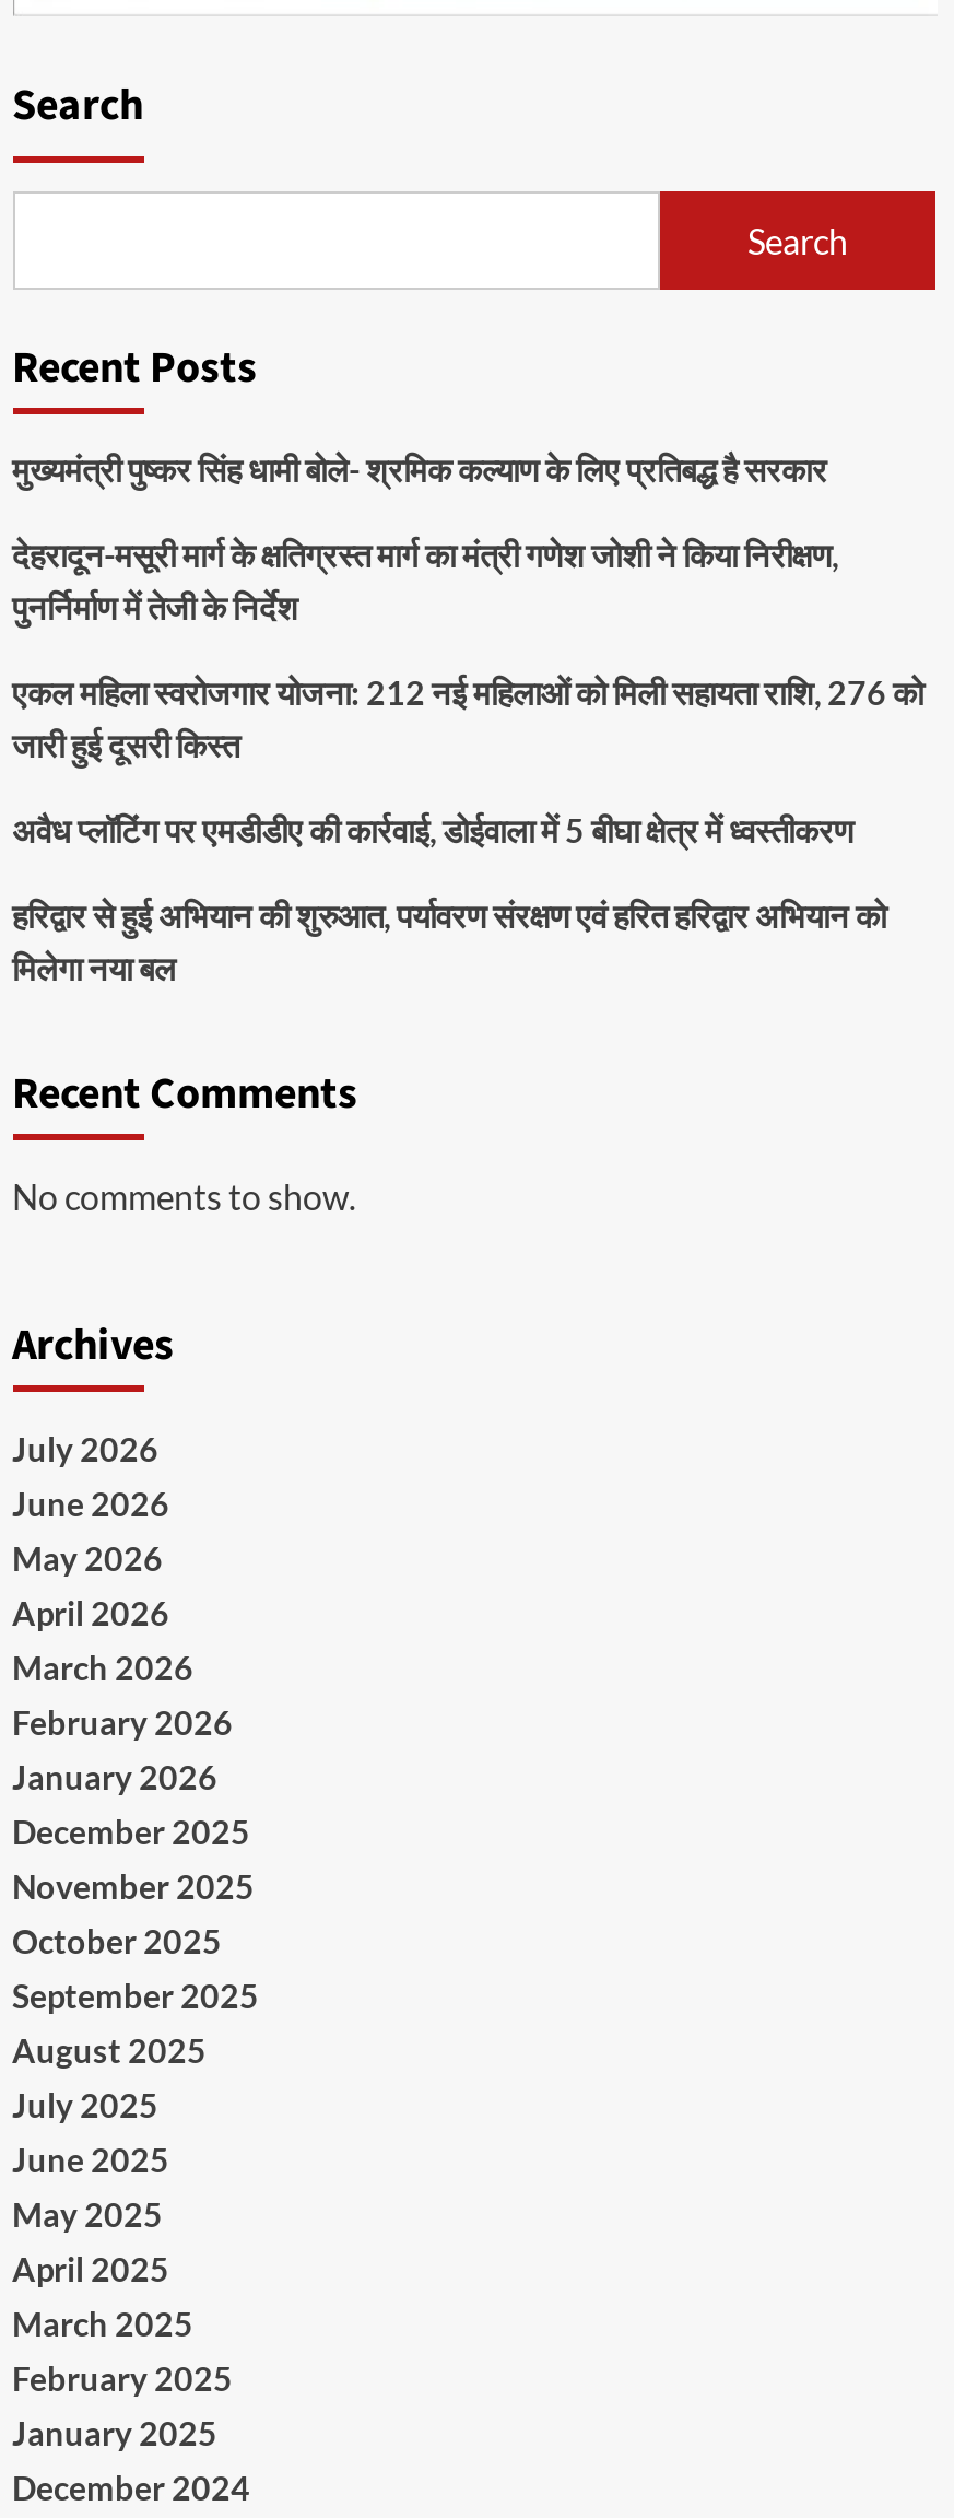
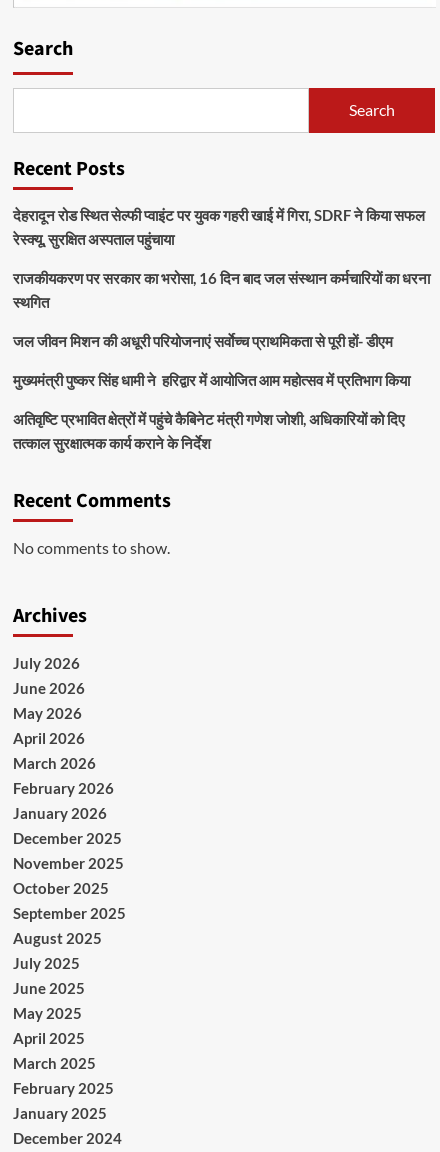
- मुख्यमंत्री पुष्कर सिंह धामी बोले- श्रमिक कल्याण के लिए प्रतिबद्ध है सरकार
+ देहरादून रोड स्थित सेल्फी प्वाइंट पर युवक गहरी खाई में गिरा, SDRF ने किया सफल
+ रेस्क्यू, सुरक्षित अस्पताल पहुंचाया

- देहरादून-मसूरी मार्ग के क्षतिग्रस्त मार्ग का मंत्री गणेश जोशी ने किया निरीक्षण,
- पुनर्निर्माण में तेजी के निर्देश
+ राजकीयकरण पर सरकार का भरोसा, 16 दिन बाद जल संस्थान कर्मचारियों का धरना
+ स्थगित

- एकल महिला स्वरोजगार योजना: 212 नई महिलाओं को मिली सहायता राशि, 276 को
- जारी हुई दूसरी किस्त
+ जल जीवन मिशन की अधूरी परियोजनाएं सर्वाेच्च प्राथमिकता से पूरी हों- डीएम

- अवैध प्लॉटिंग पर एमडीडीए की कार्रवाई, डोईवाला में 5 बीघा क्षेत्र में ध्वस्तीकरण
+ मुख्यमंत्री पुष्कर सिंह धामी ने हरिद्वार में आयोजित आम महोत्सव में प्रतिभाग किया

- हरिद्वार से हुई अभियान की शुरुआत, पर्यावरण संरक्षण एवं हरित हरिद्वार अभियान को
- मिलेगा नया बल
+ अतिवृष्टि प्रभावित क्षेत्रों में पहुंचे कैबिनेट मंत्री गणेश जोशी, अधिकारियों को दिए
+ तत्काल सुरक्षात्मक कार्य कराने के निर्देश
